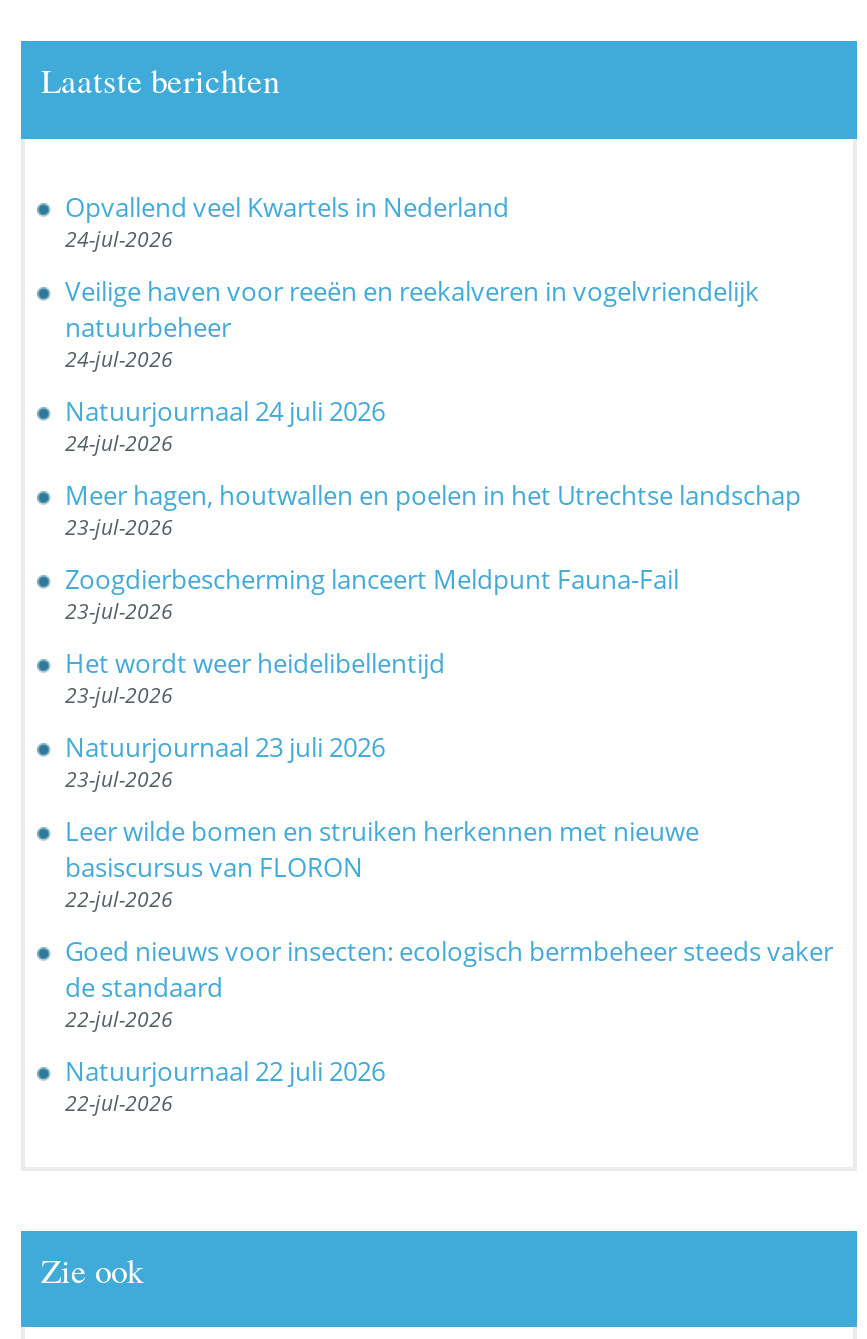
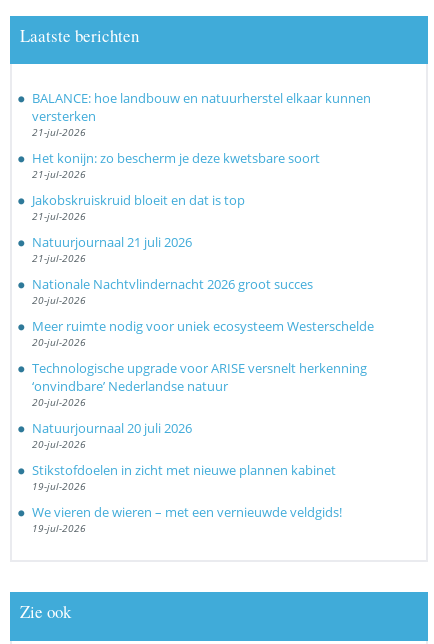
- Opvallend veel Kwartels in Nederland
- 24-jul-2026
+ BALANCE: hoe landbouw en natuurherstel elkaar kunnen
+ versterken
+ 21-jul-2026

- Veilige haven voor reeën en reekalveren in vogelvriendelijk
- natuurbeheer
- 24-jul-2026
+ Het konijn: zo bescherm je deze kwetsbare soort
+ 21-jul-2026

- Natuurjournaal 24 juli 2026
- 24-jul-2026
+ Jakobskruiskruid bloeit en dat is top
+ 21-jul-2026

- Meer hagen, houtwallen en poelen in het Utrechtse landschap
- 23-jul-2026
+ Natuurjournaal 21 juli 2026
+ 21-jul-2026

- Zoogdierbescherming lanceert Meldpunt Fauna-Fail
- 23-jul-2026
+ Nationale Nachtvlindernacht 2026 groot succes
+ 20-jul-2026

- Het wordt weer heidelibellentijd
- 23-jul-2026
+ Meer ruimte nodig voor uniek ecosysteem Westerschelde
+ 20-jul-2026

- Natuurjournaal 23 juli 2026
- 23-jul-2026
+ Technologische upgrade voor ARISE versnelt herkenning
+ ‘onvindbare’ Nederlandse natuur
+ 20-jul-2026

- Leer wilde bomen en struiken herkennen met nieuwe
- basiscursus van FLORON
- 22-jul-2026
+ Natuurjournaal 20 juli 2026
+ 20-jul-2026

- Goed nieuws voor insecten: ecologisch bermbeheer steeds vaker
- de standaard
- 22-jul-2026
+ Stikstofdoelen in zicht met nieuwe plannen kabinet
+ 19-jul-2026

- Natuurjournaal 22 juli 2026
- 22-jul-2026
+ We vieren de wieren – met een vernieuwde veldgids!
+ 19-jul-2026
